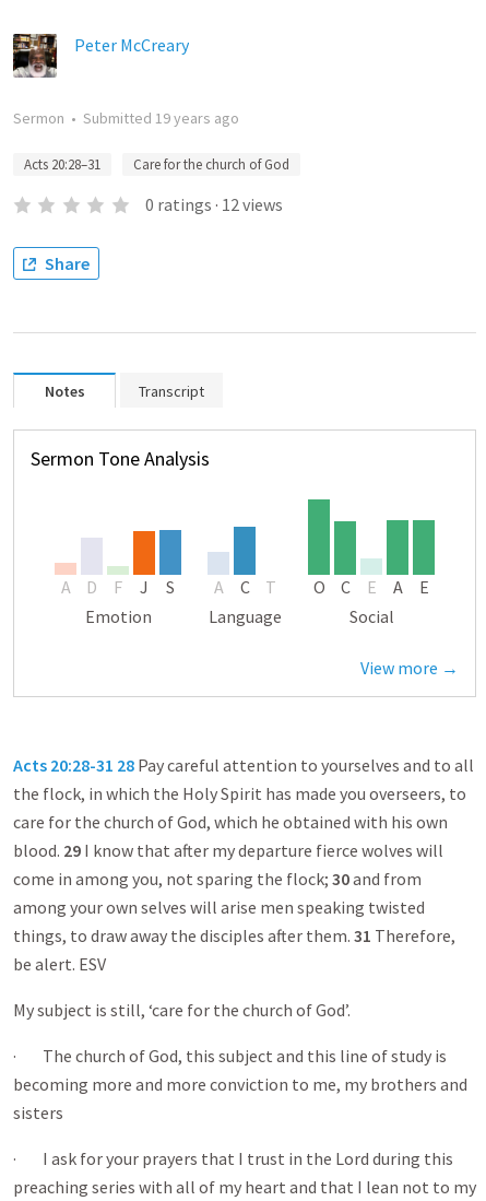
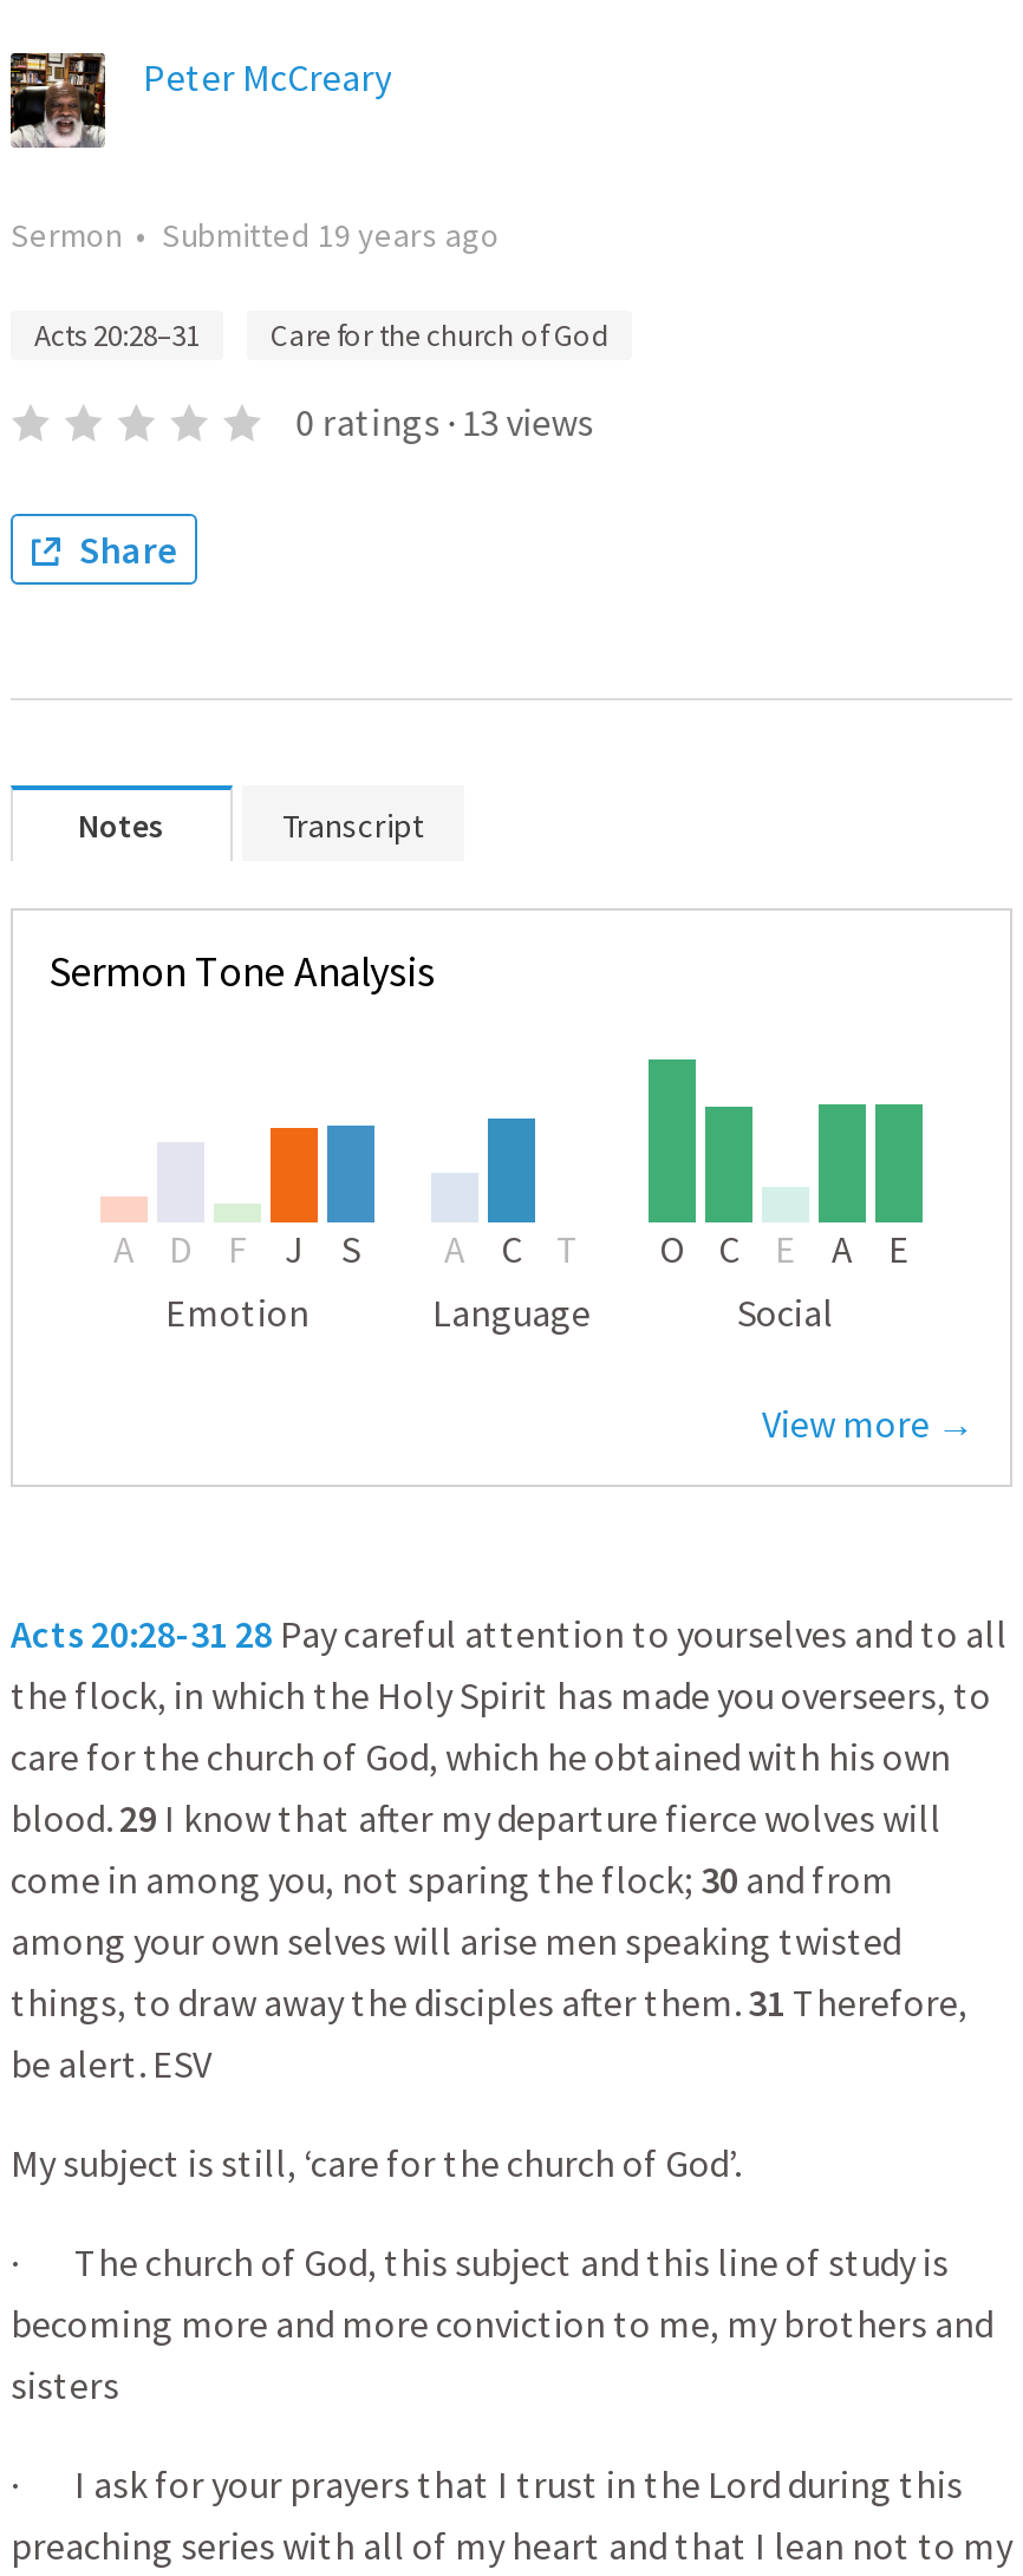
- 0 ratings · 12 views
+ 0 ratings · 13 views
